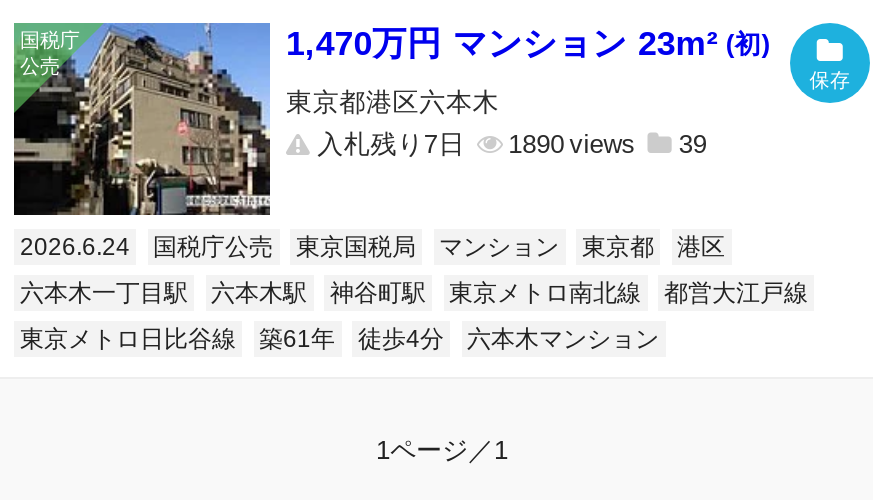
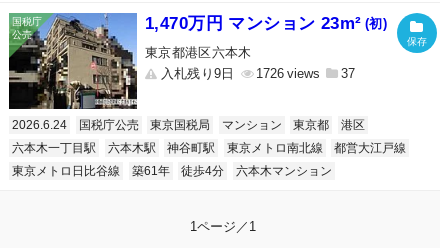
- 入札残り7日
+ 入札残り9日

- 1890
+ 1726

- 39
+ 37
